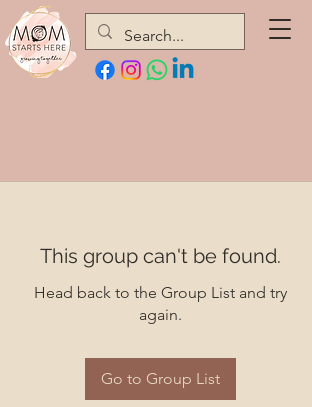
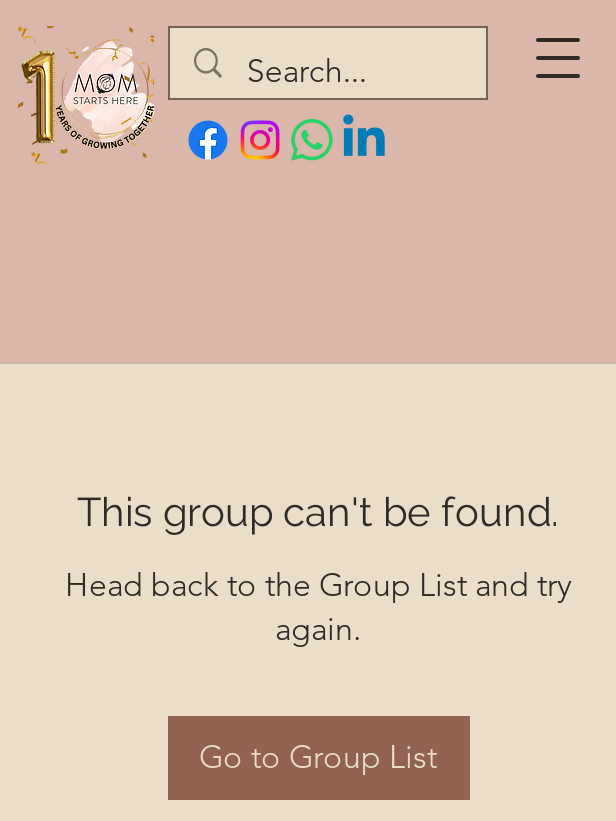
- [image]
+ [image]
